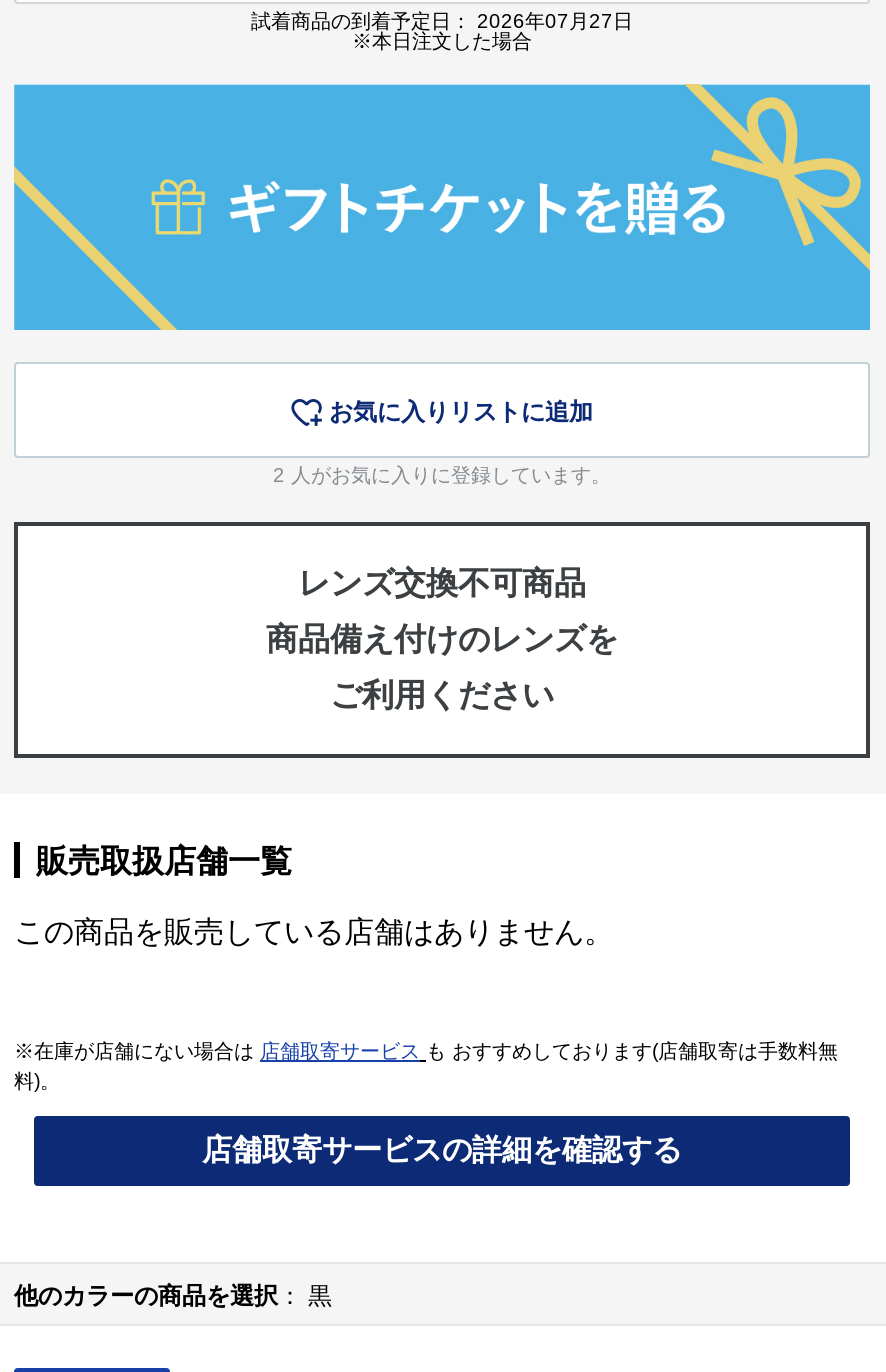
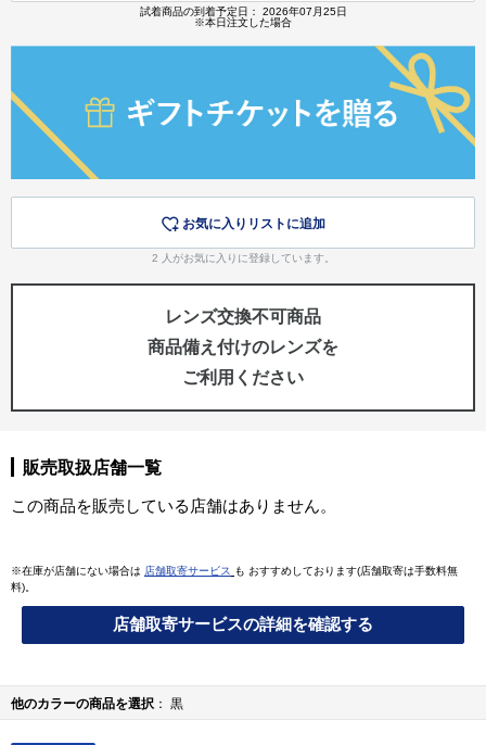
- 試着商品の到着予定日： 2026年07月27日
+ 試着商品の到着予定日： 2026年07月25日
